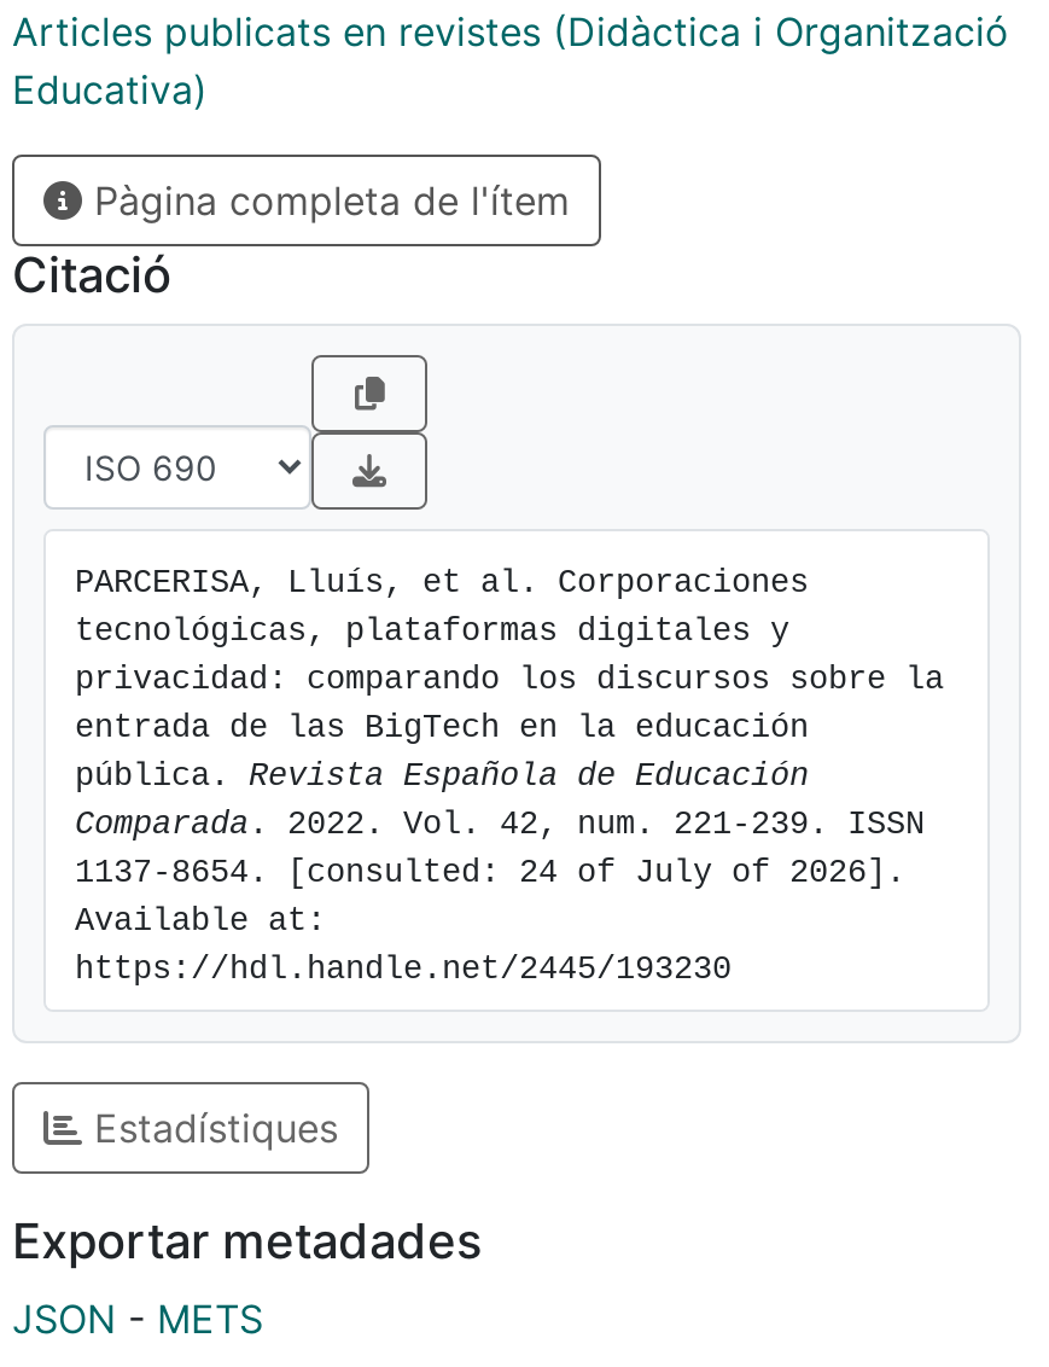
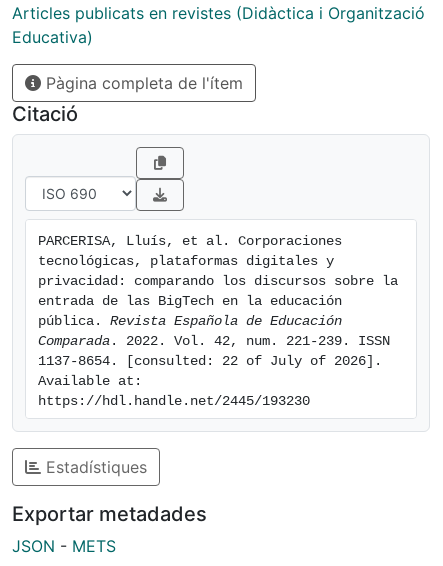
- 1137-8654. [consulted: 24 of July of 2026].
+ 1137-8654. [consulted: 22 of July of 2026].
